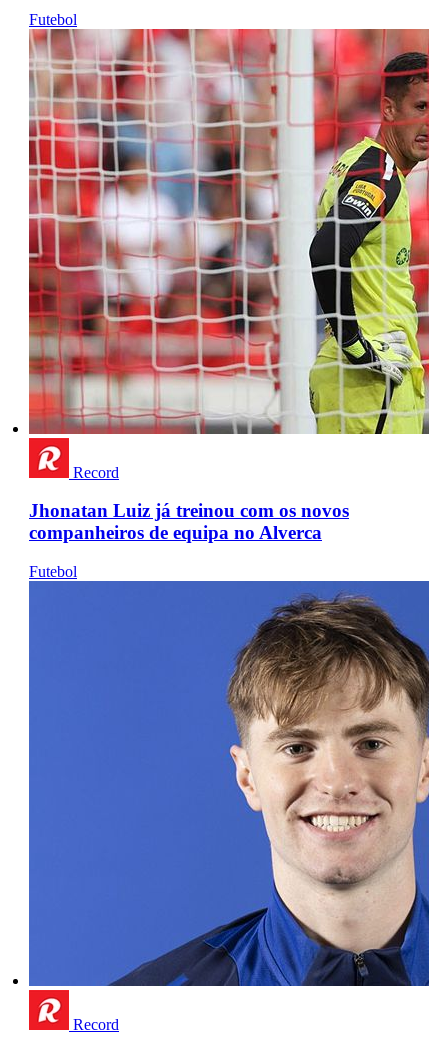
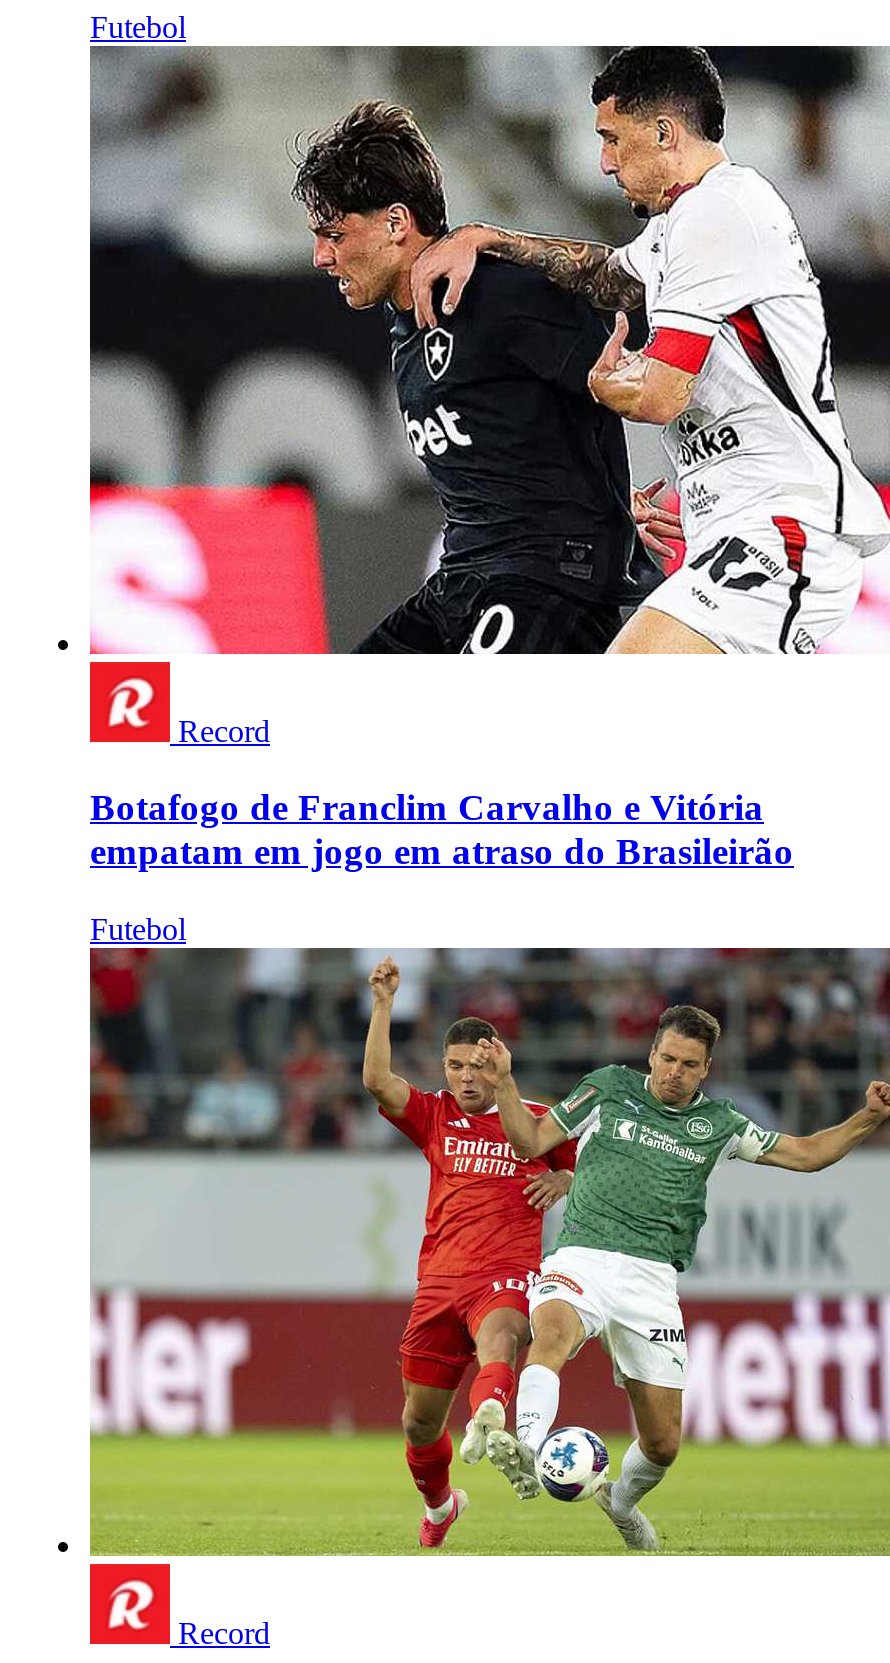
- [image]
+ [image]

- Jhonatan Luiz já treinou com os novos
- companheiros de equipa no Alverca
+ Botafogo de Franclim Carvalho e Vitória
+ empatam em jogo em atraso do Brasileirão

- [image]
+ [image]
